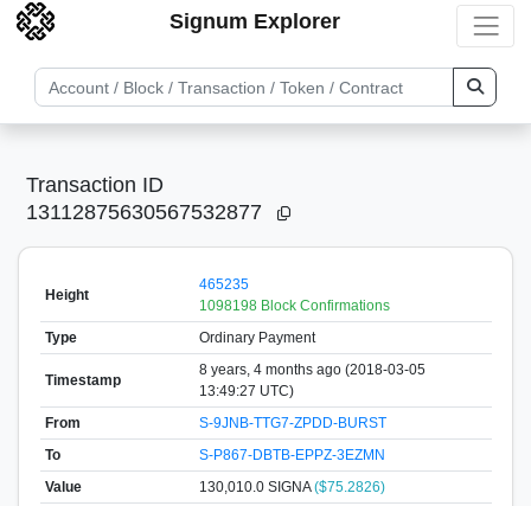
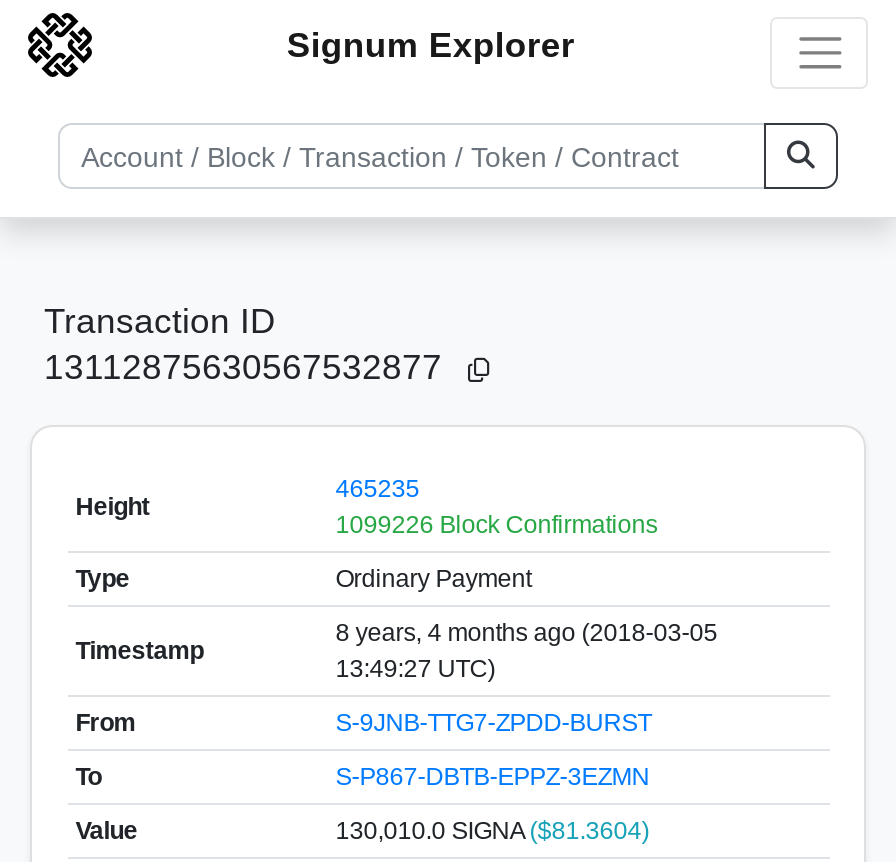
- 1098198 Block Confirmations
+ 1099226 Block Confirmations

- 130,010.0 SIGNA ($75.2826)
+ 130,010.0 SIGNA ($81.3604)
